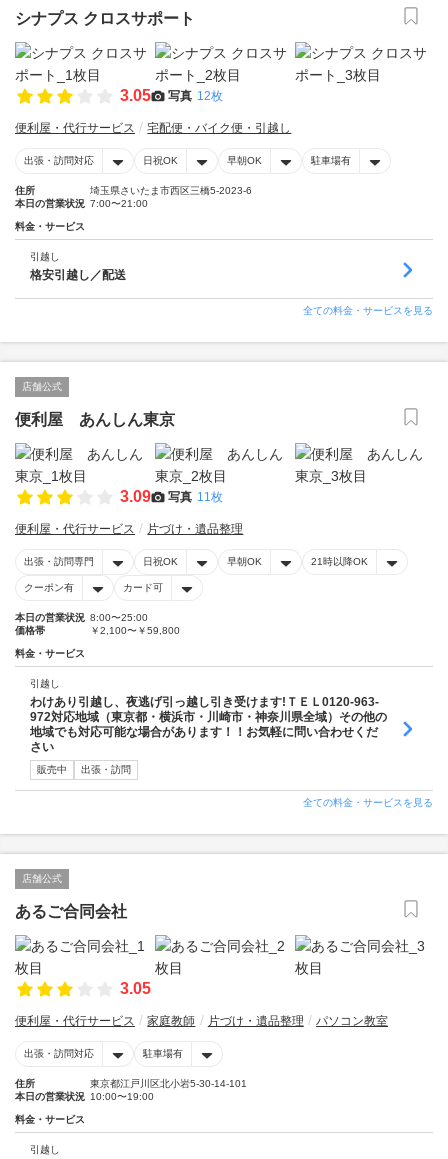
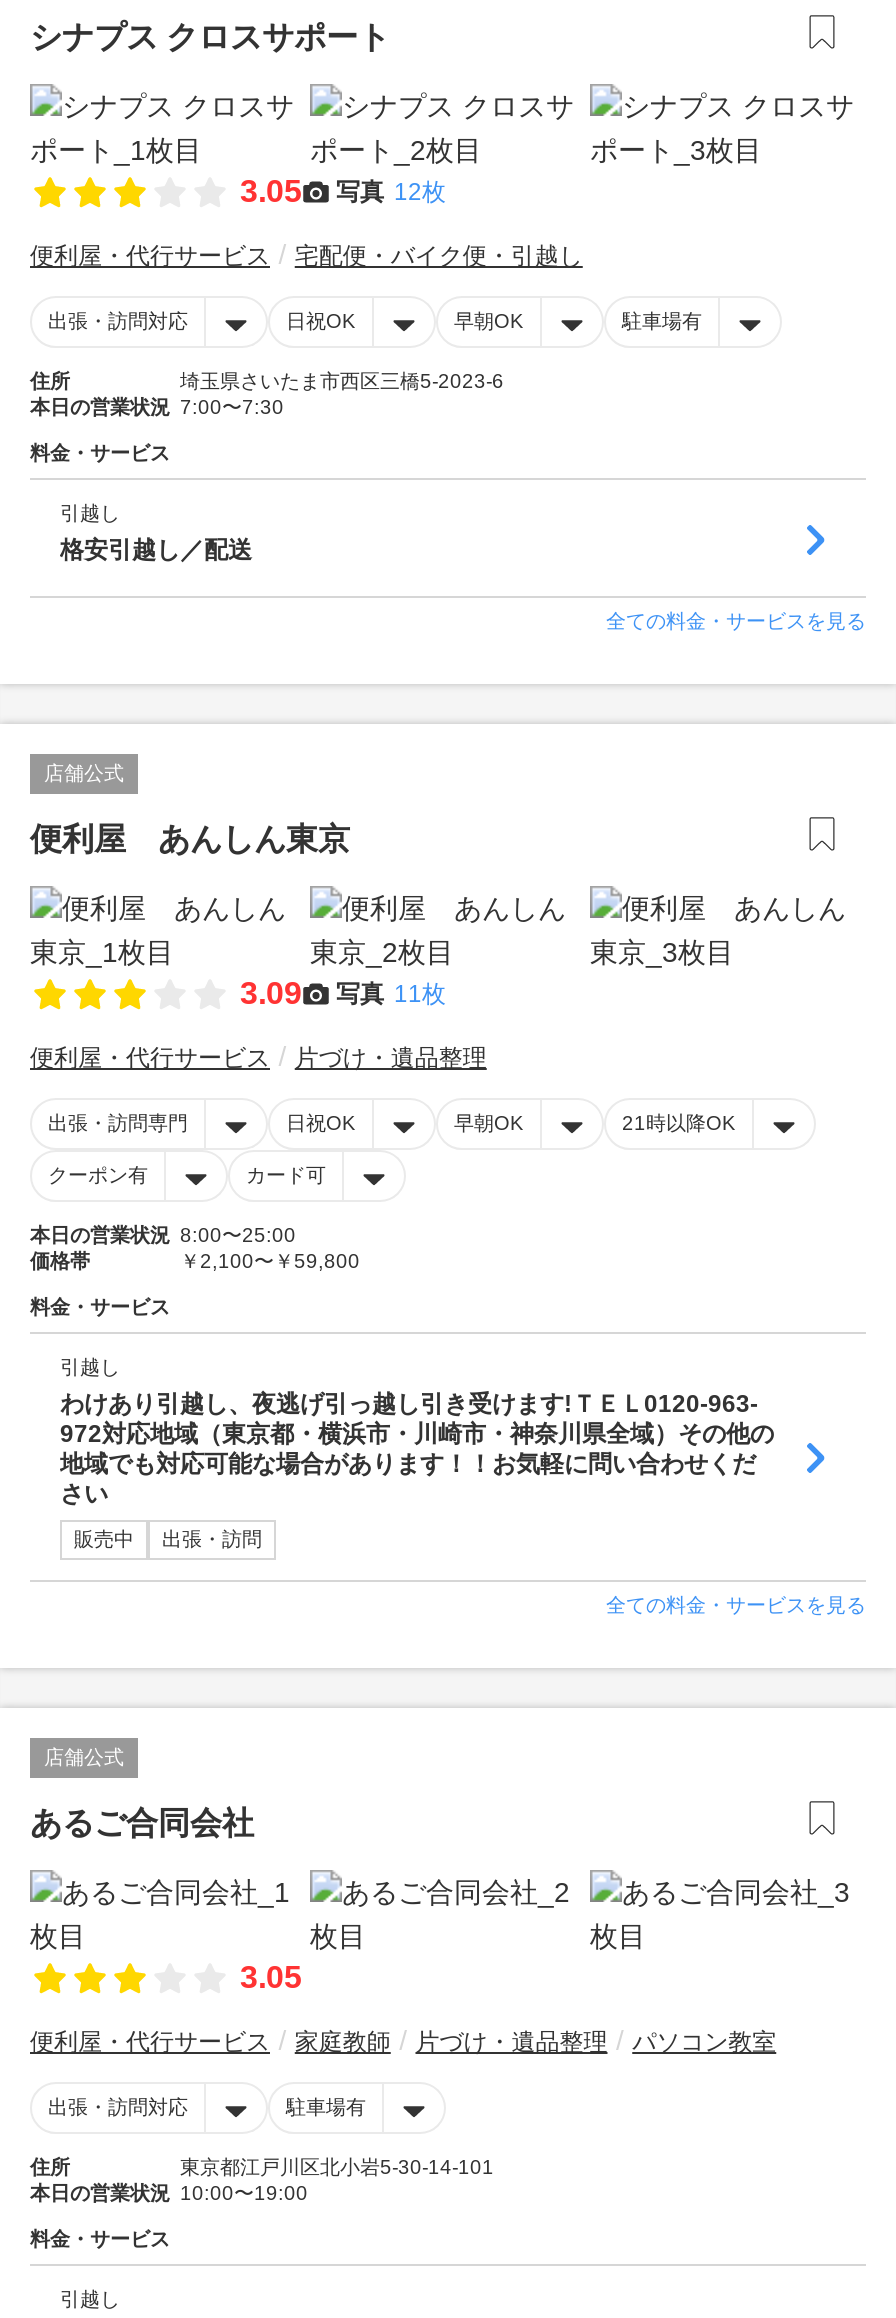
- 本日の営業状況 7:00〜21:00
+ 本日の営業状況 7:00〜7:30
